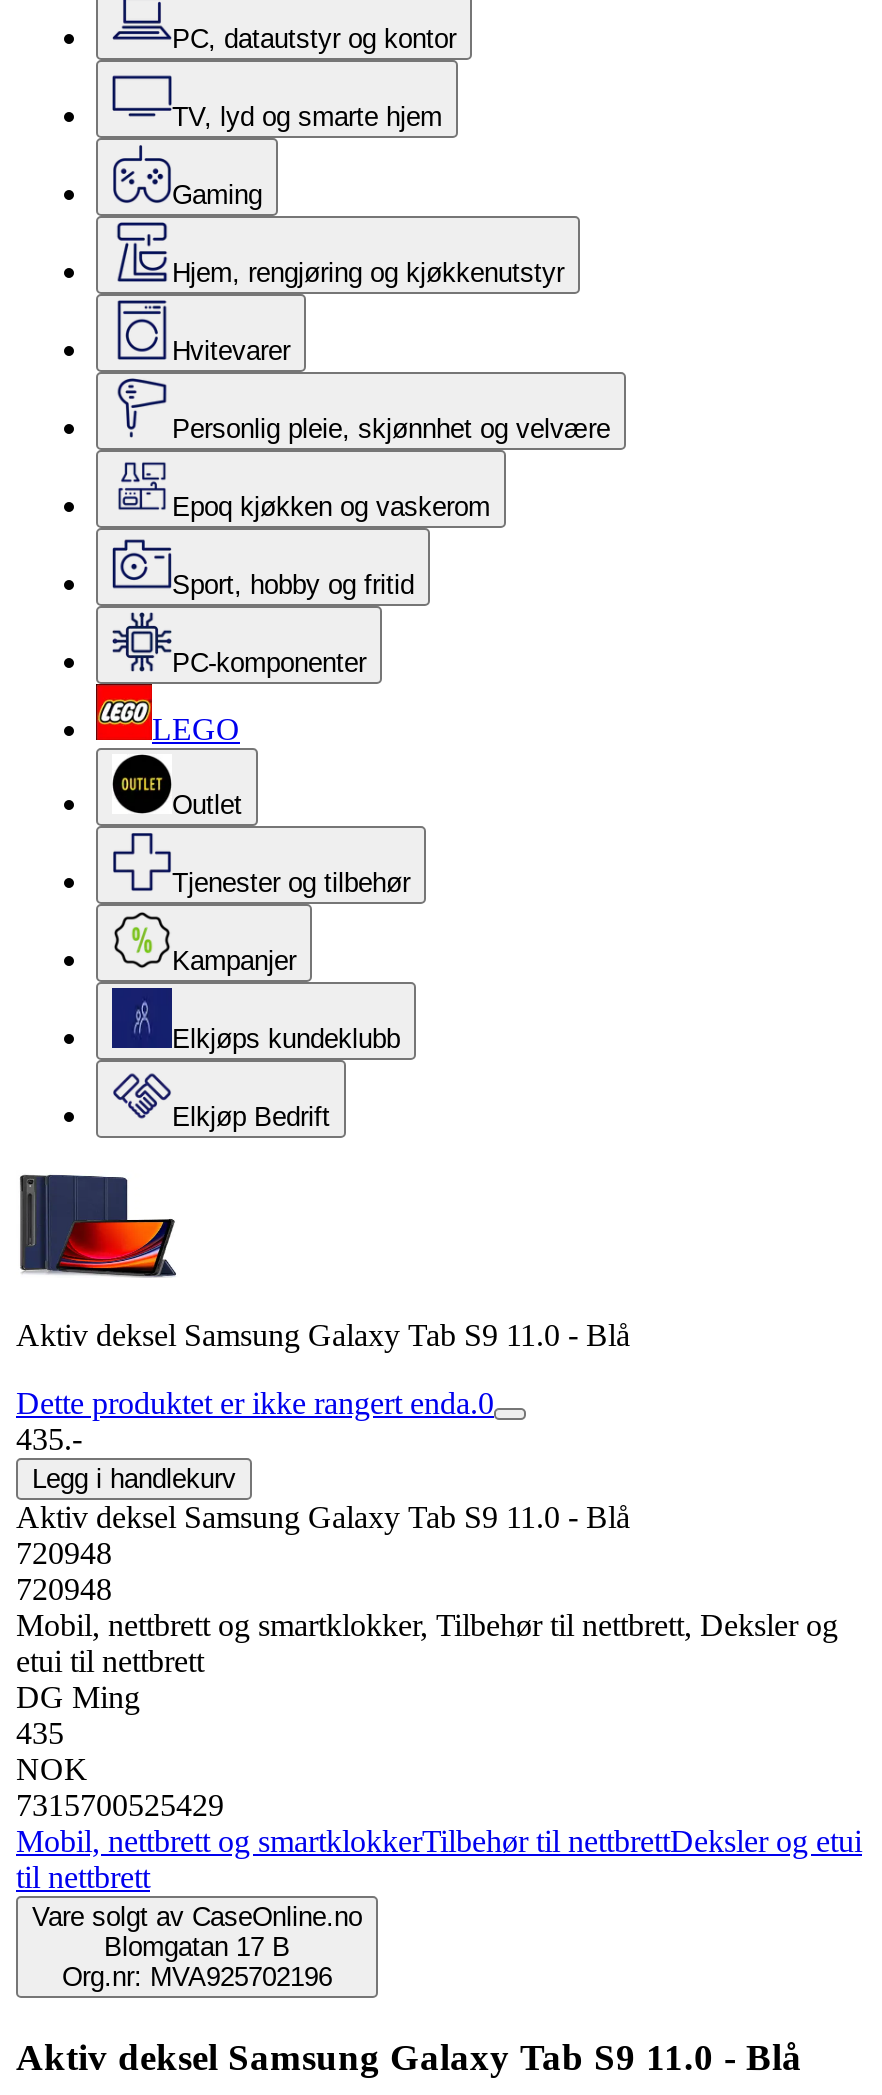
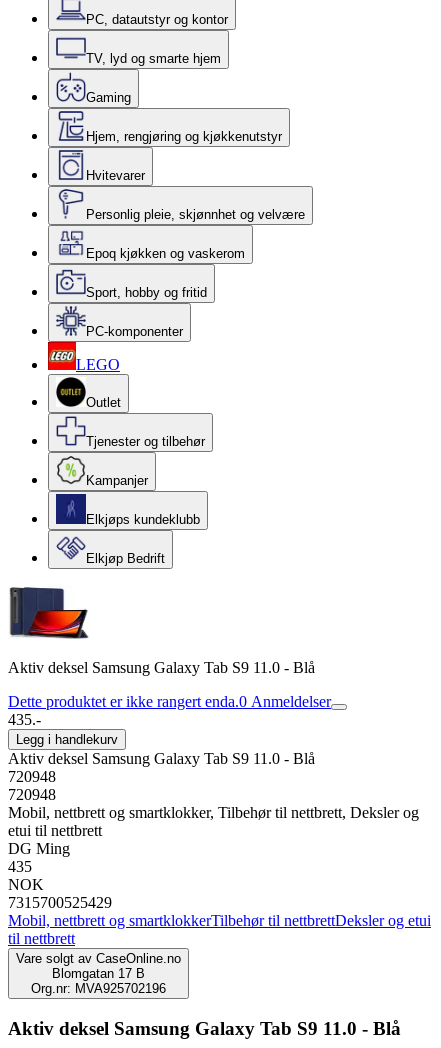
- Dette produktet er ikke rangert enda.0
+ Dette produktet er ikke rangert enda.0 Anmeldelser
